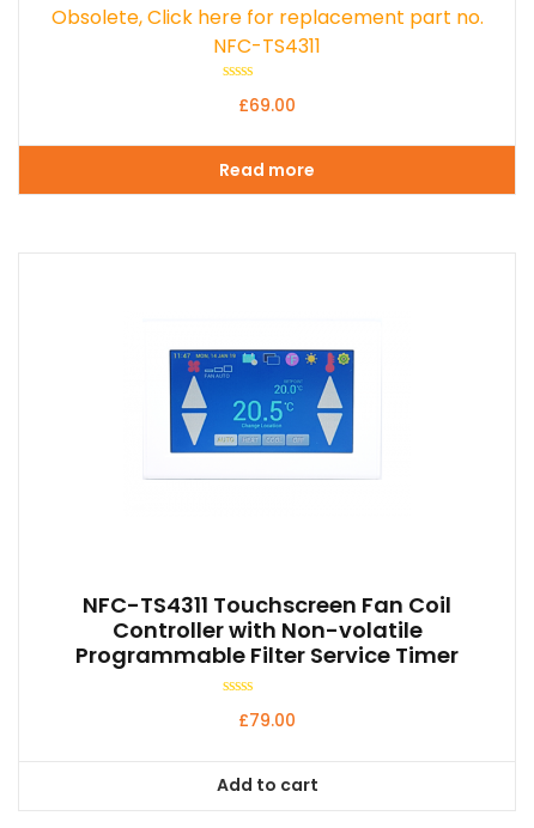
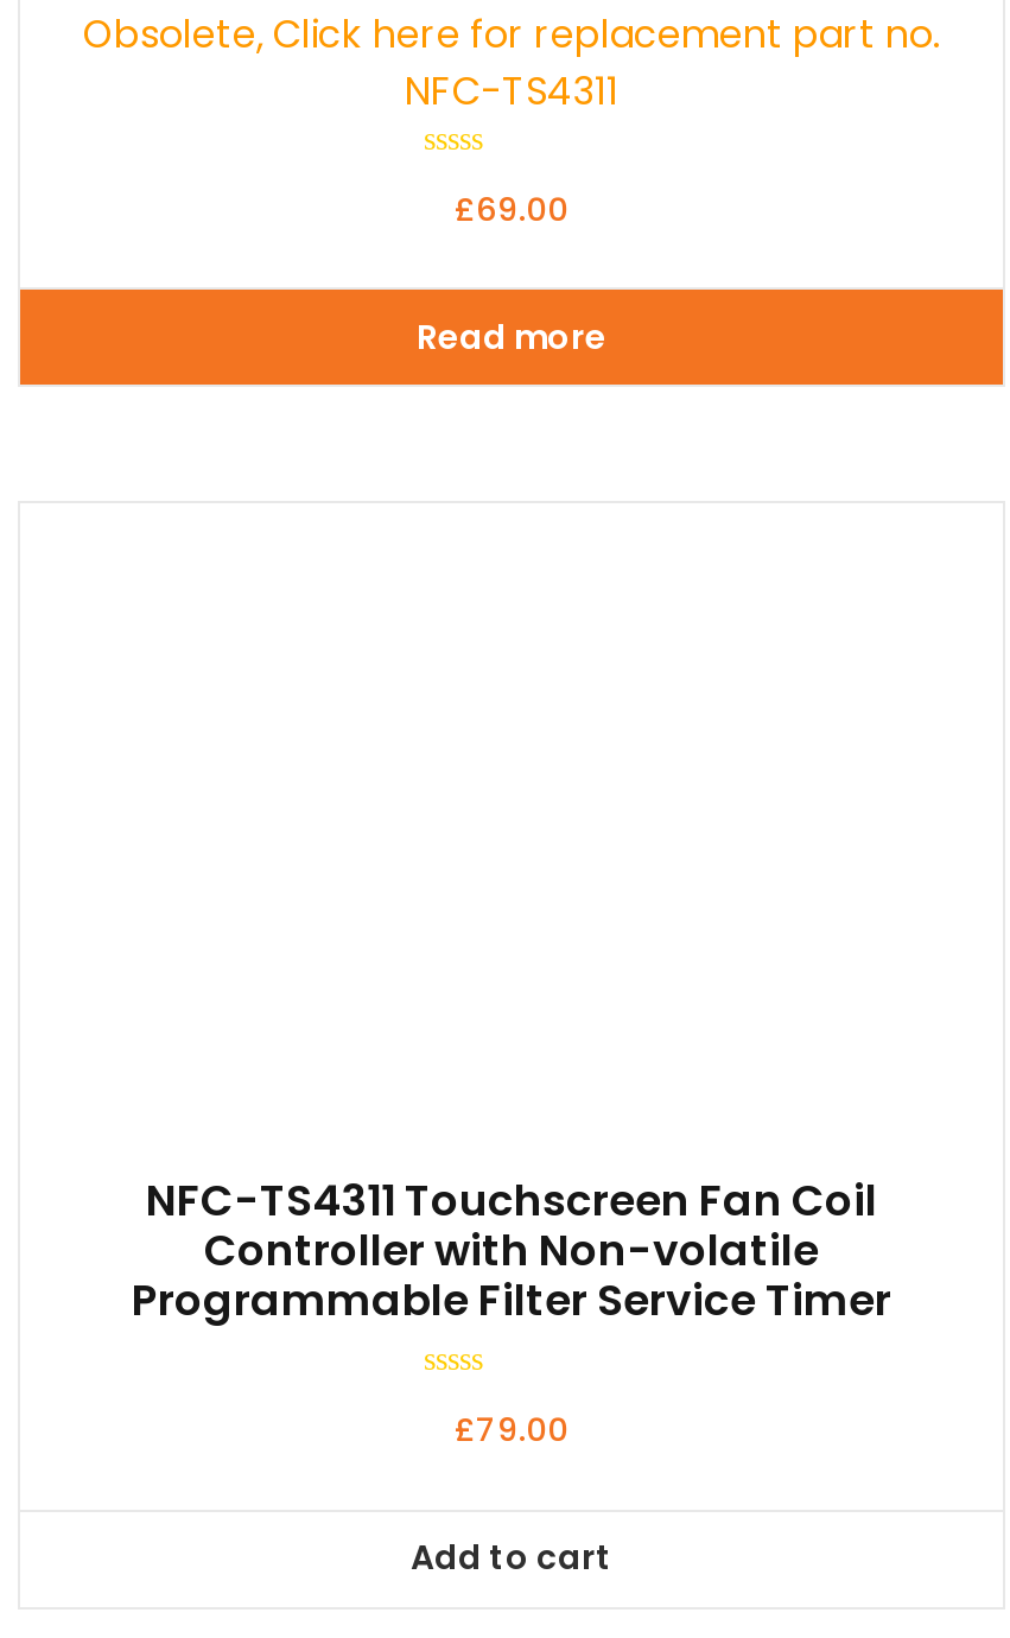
- [image]
